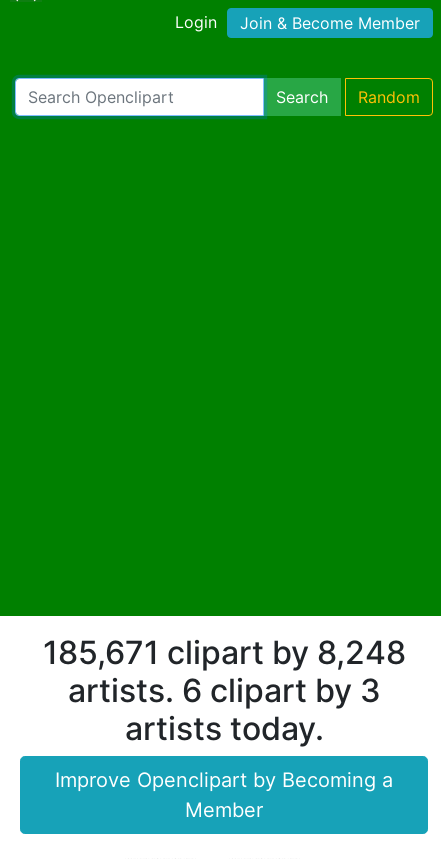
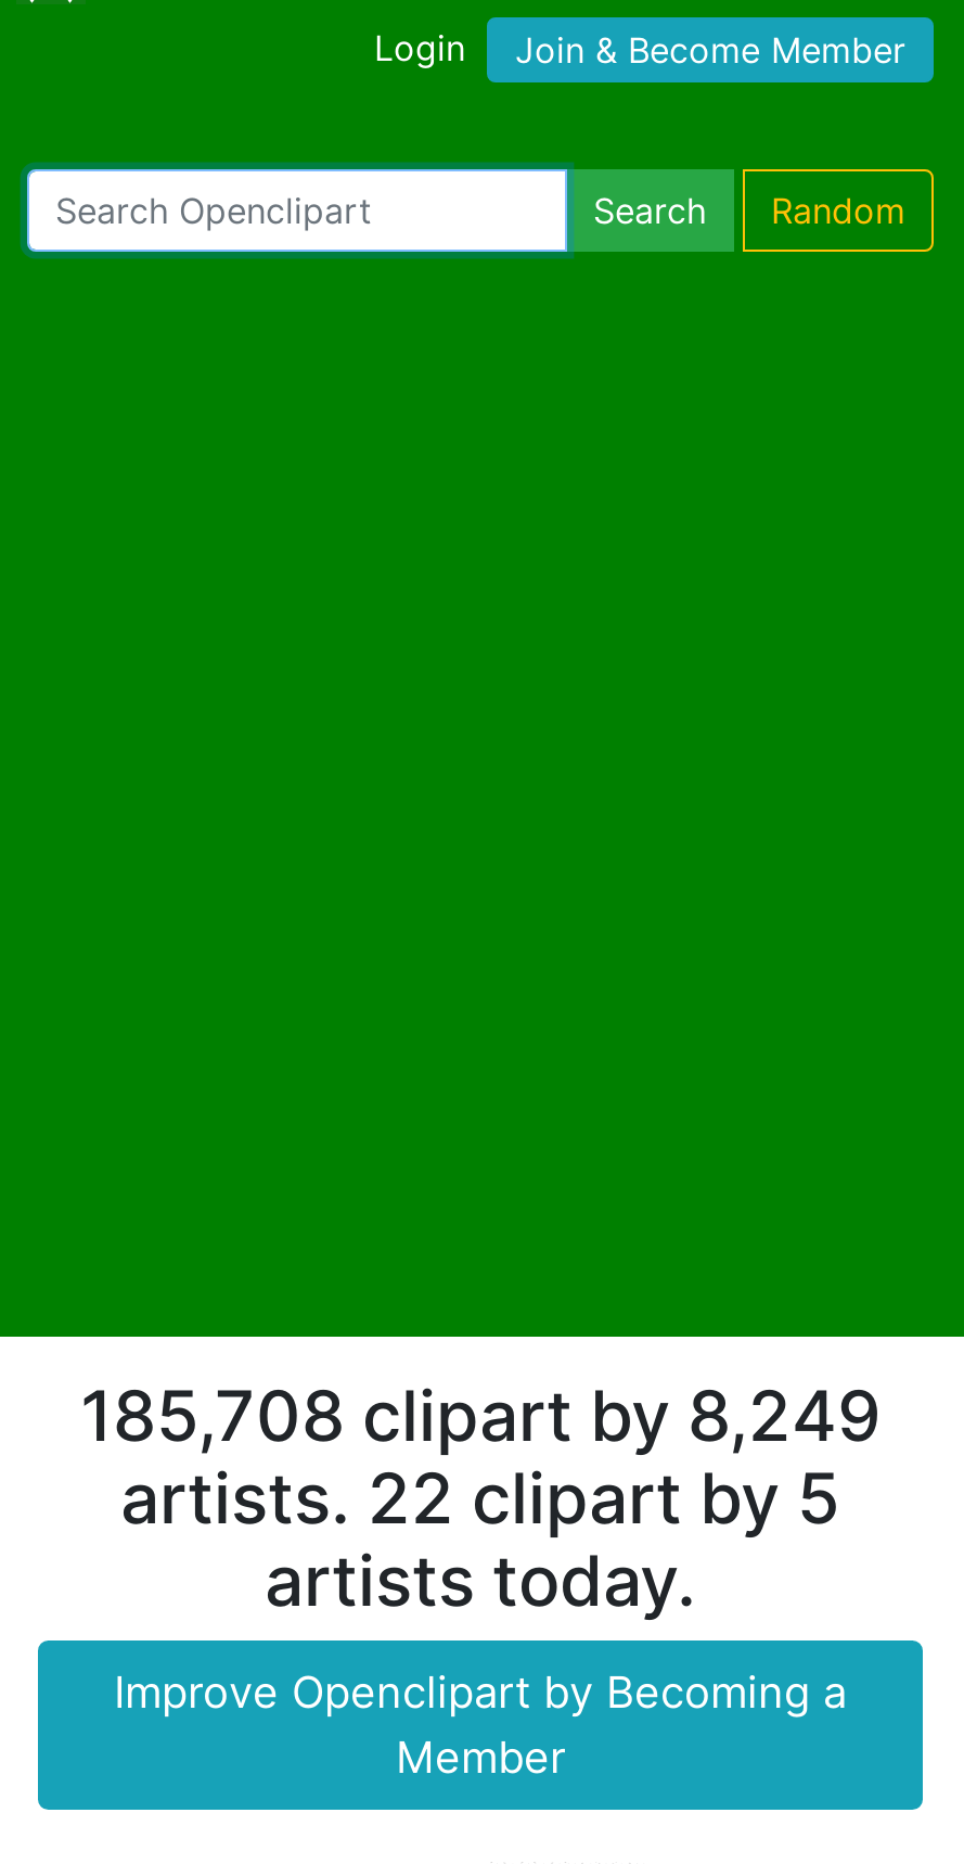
- 185,671 clipart by 8,248
+ 185,708 clipart by 8,249

- artists. 6 clipart by 3
+ artists. 22 clipart by 5
